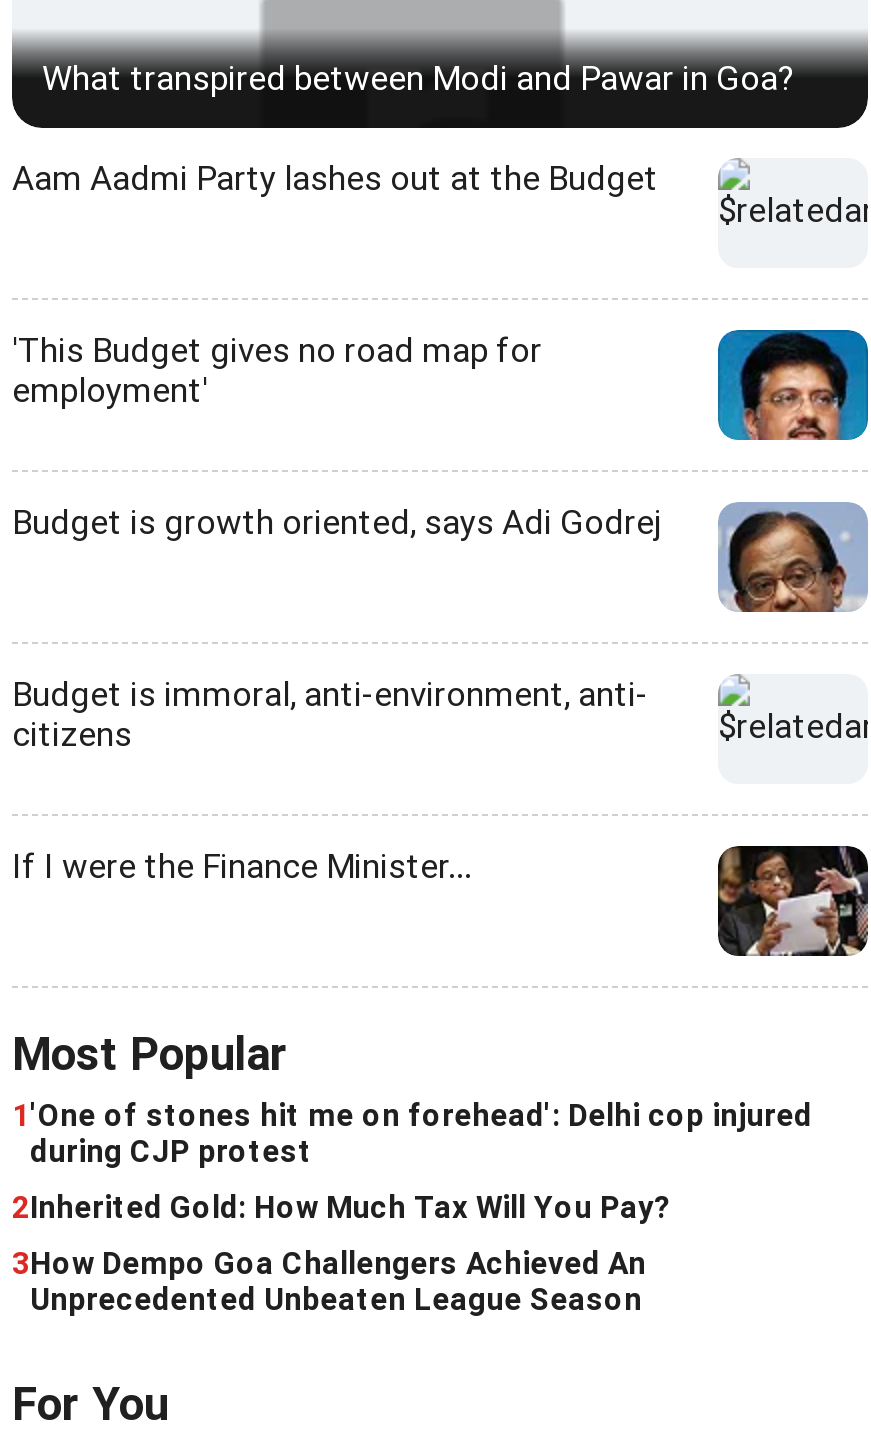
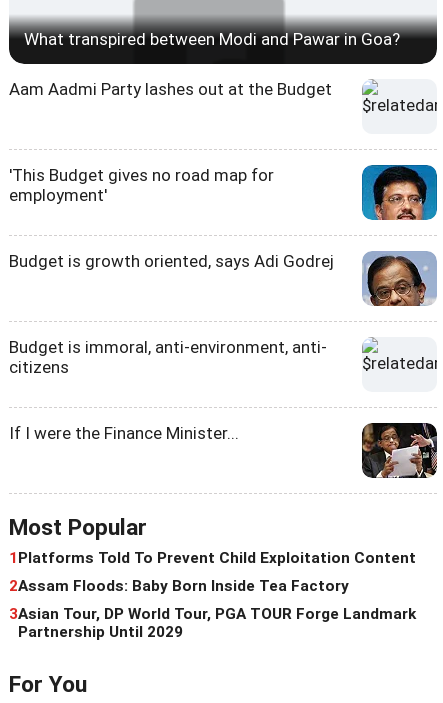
- 1 'One of stones hit me on forehead': Delhi cop injured
- during CJP protest
+ 1 Platforms Told To Prevent Child Exploitation Content

- 2Inherited Gold: How Much Tax Will You Pay?
+ 2Assam Floods: Baby Born Inside Tea Factory

- 3How Dempo Goa Challengers Achieved An
- Unprecedented Unbeaten League Season
+ 3Asian Tour, DP World Tour, PGA TOUR Forge Landmark
+ Partnership Until 2029
